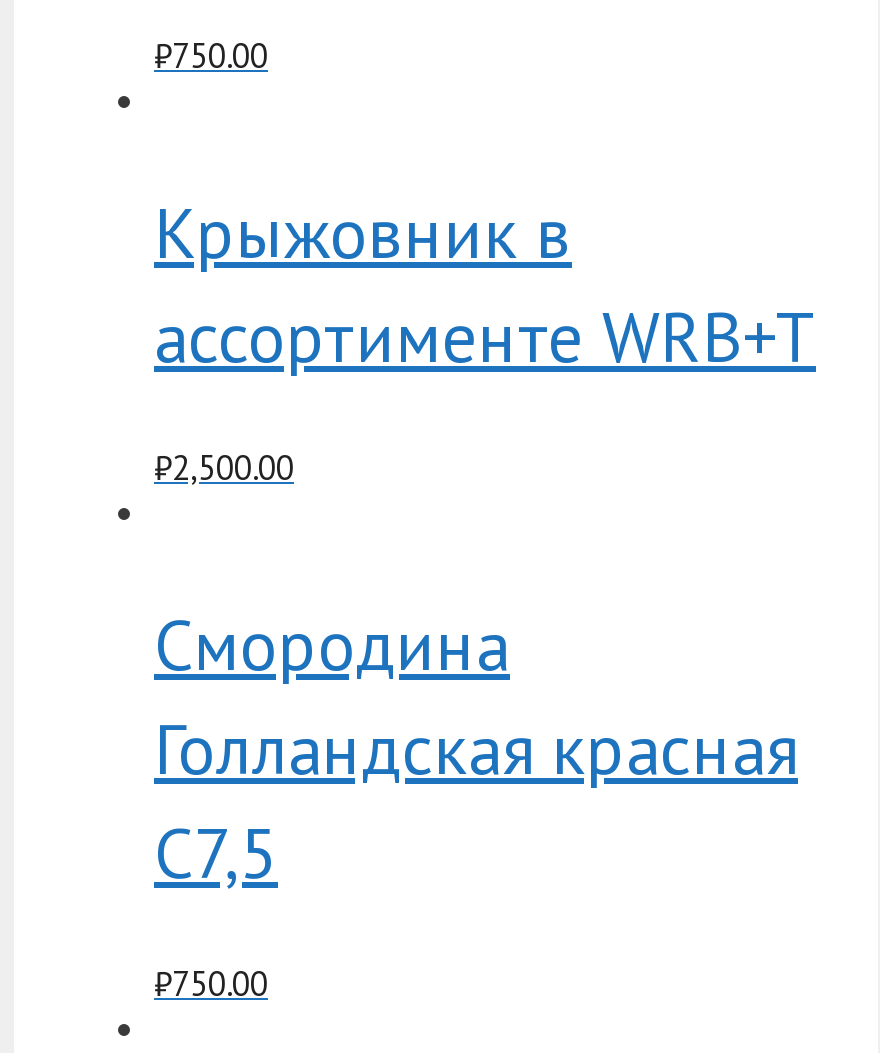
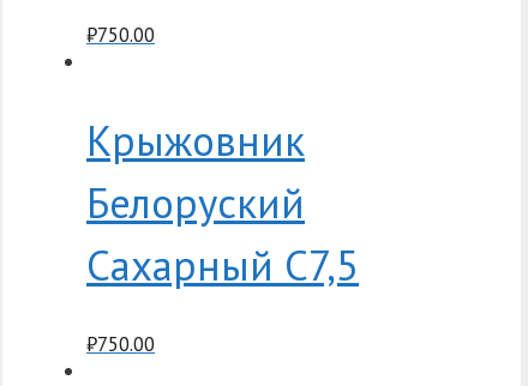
- Крыжовник в
- ассортименте WRB+T
- ₽2,500.00
- Смородина
- Голландская красная
- C7,5
+ Крыжовник
+ Белоруский
+ Сахарный C7,5
